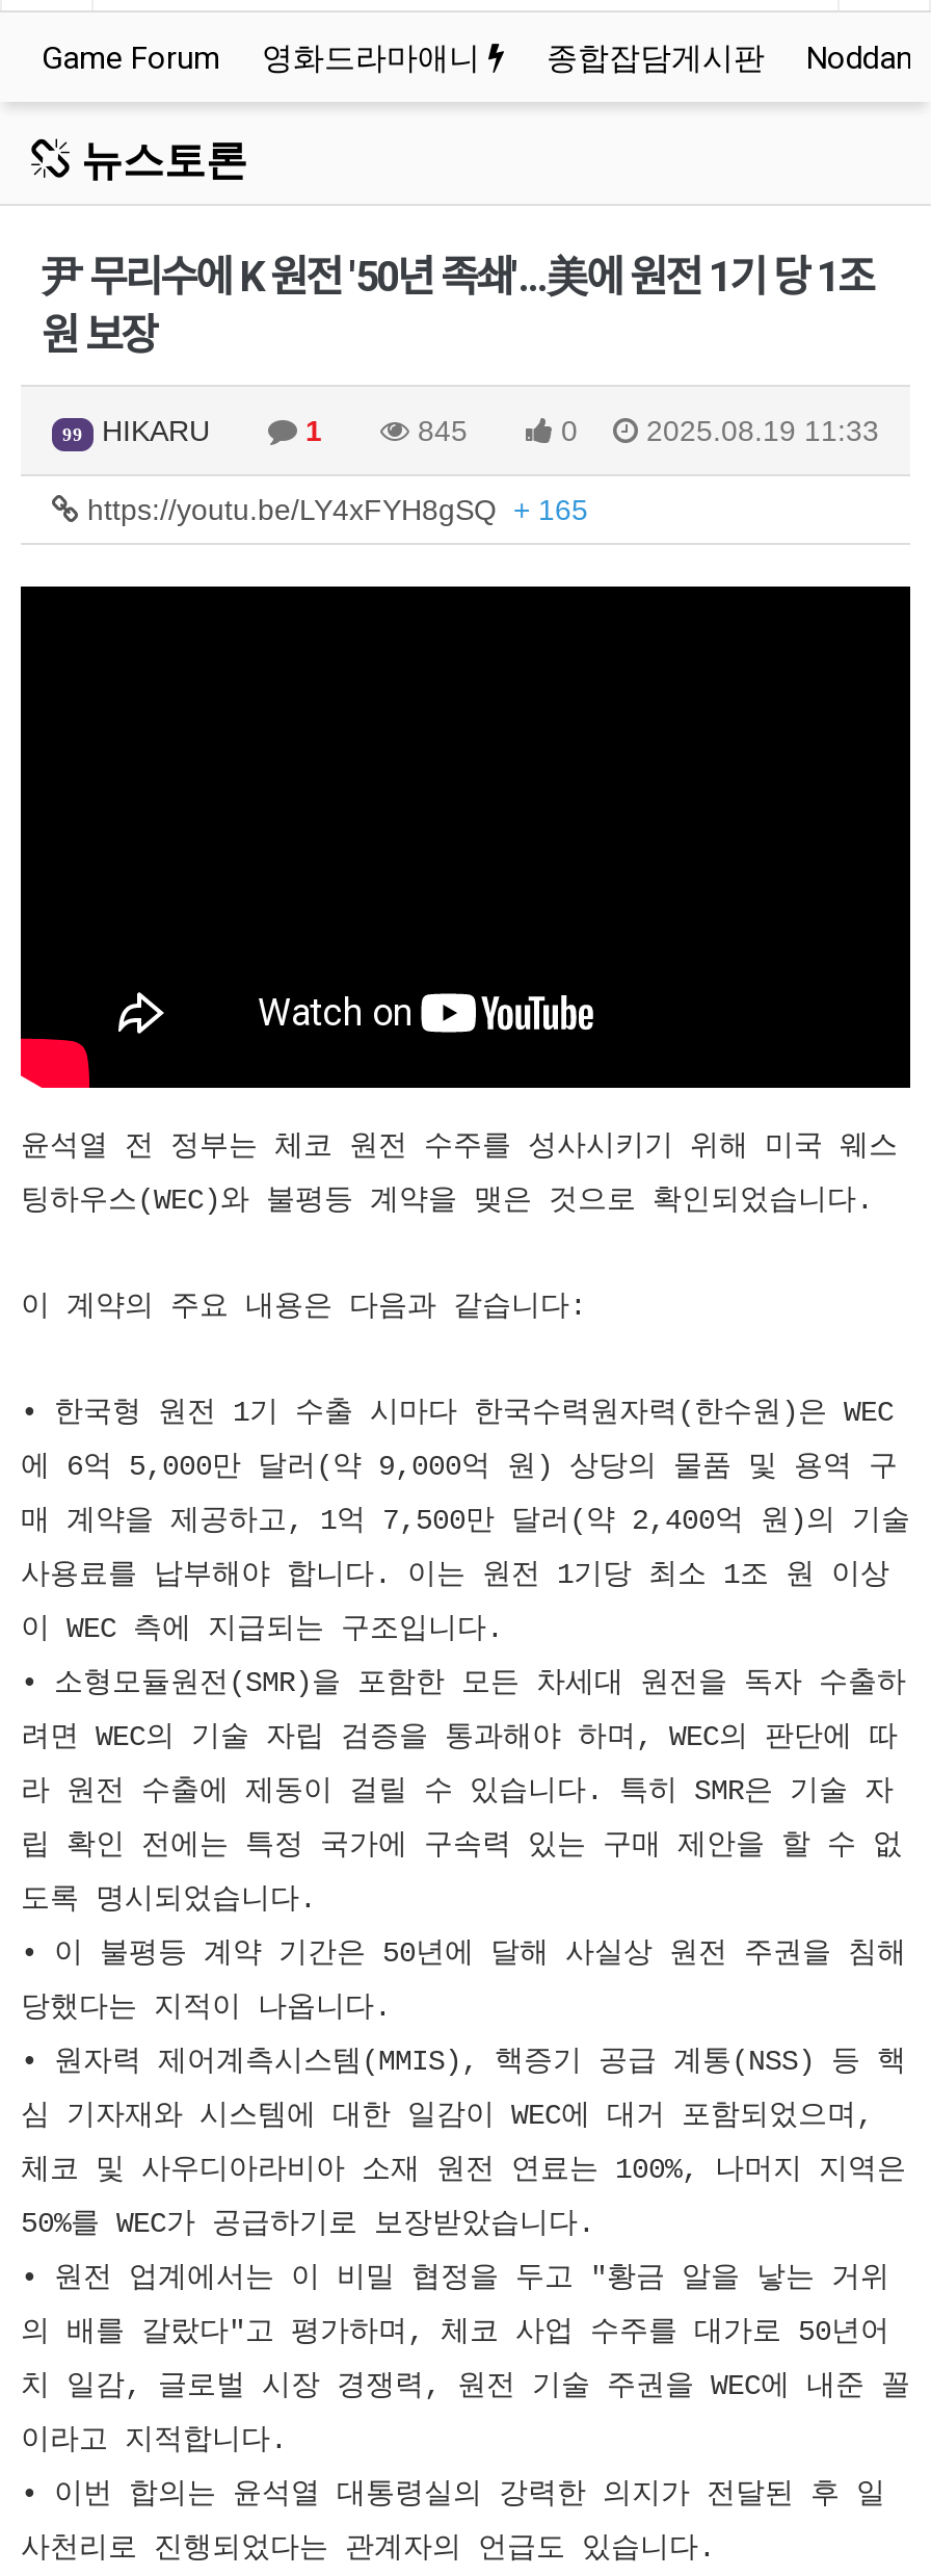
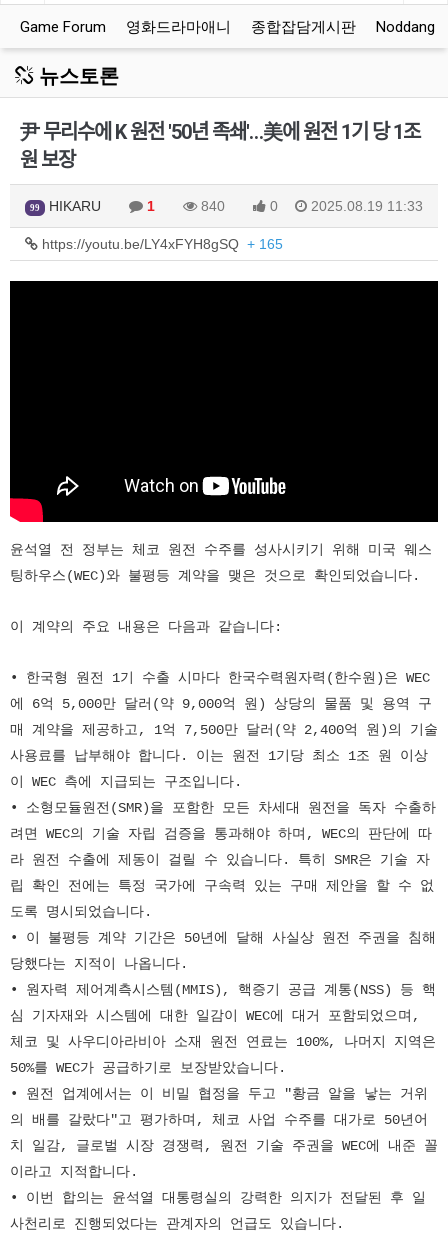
- 845
+ 840
